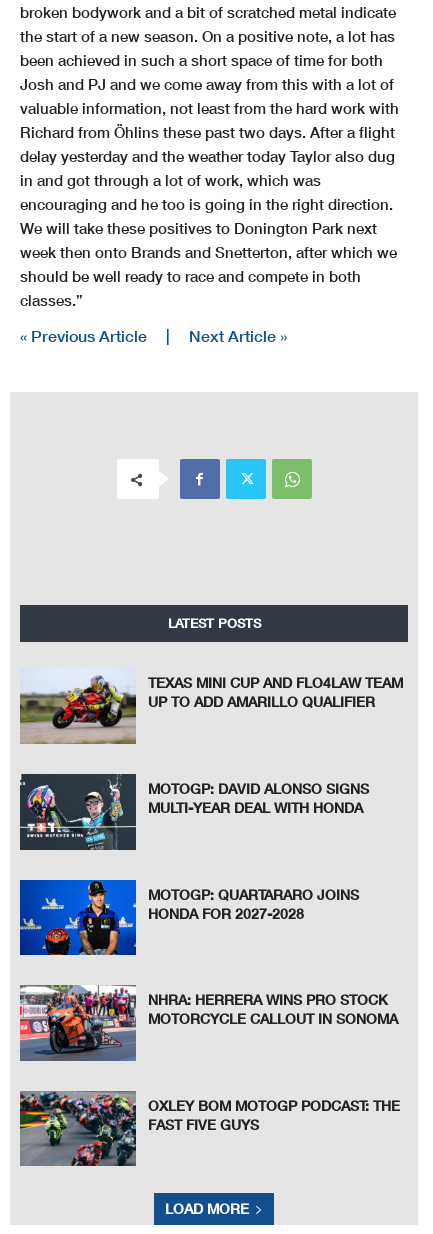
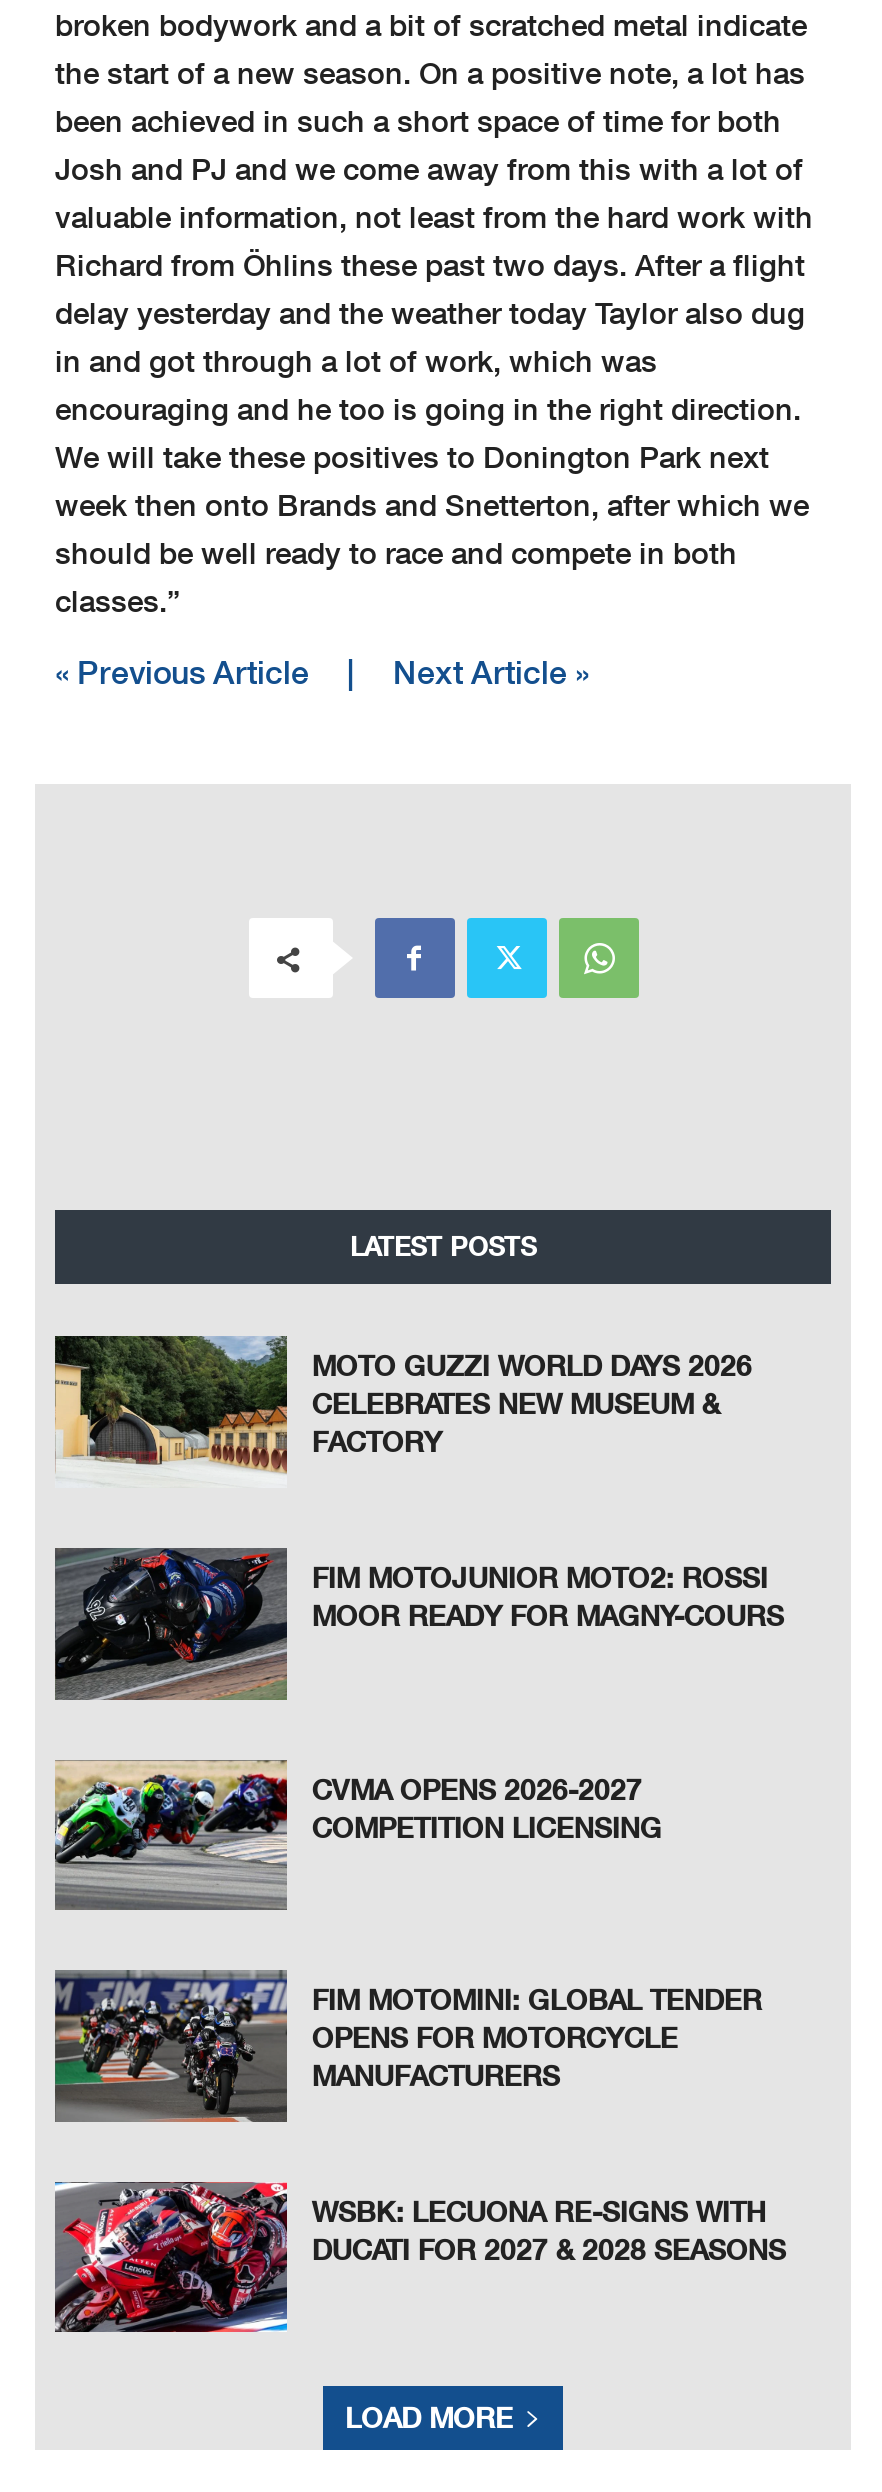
- [image]
- TEXAS MINI CUP AND FLO4LAW TEAM
- UP TO ADD AMARILLO QUALIFIER
+ [image]
+ MOTO GUZZI WORLD DAYS 2026
+ CELEBRATES NEW MUSEUM &
+ FACTORY

- [image]
- MOTOGP: DAVID ALONSO SIGNS
- MULTI-YEAR DEAL WITH HONDA
+ [image]
+ FIM MOTOJUNIOR MOTO2: ROSSI
+ MOOR READY FOR MAGNY-COURS

- [image]
- MOTOGP: QUARTARARO JOINS
- HONDA FOR 2027-2028
+ [image]
+ CVMA OPENS 2026-2027
+ COMPETITION LICENSING

- [image]
- NHRA: HERRERA WINS PRO STOCK
- MOTORCYCLE CALLOUT IN SONOMA
+ [image]
+ FIM MOTOMINI: GLOBAL TENDER
+ OPENS FOR MOTORCYCLE
+ MANUFACTURERS

- [image]
- OXLEY BOM MOTOGP PODCAST: THE
- FAST FIVE GUYS
+ [image]
+ WSBK: LECUONA RE-SIGNS WITH
+ DUCATI FOR 2027 & 2028 SEASONS
